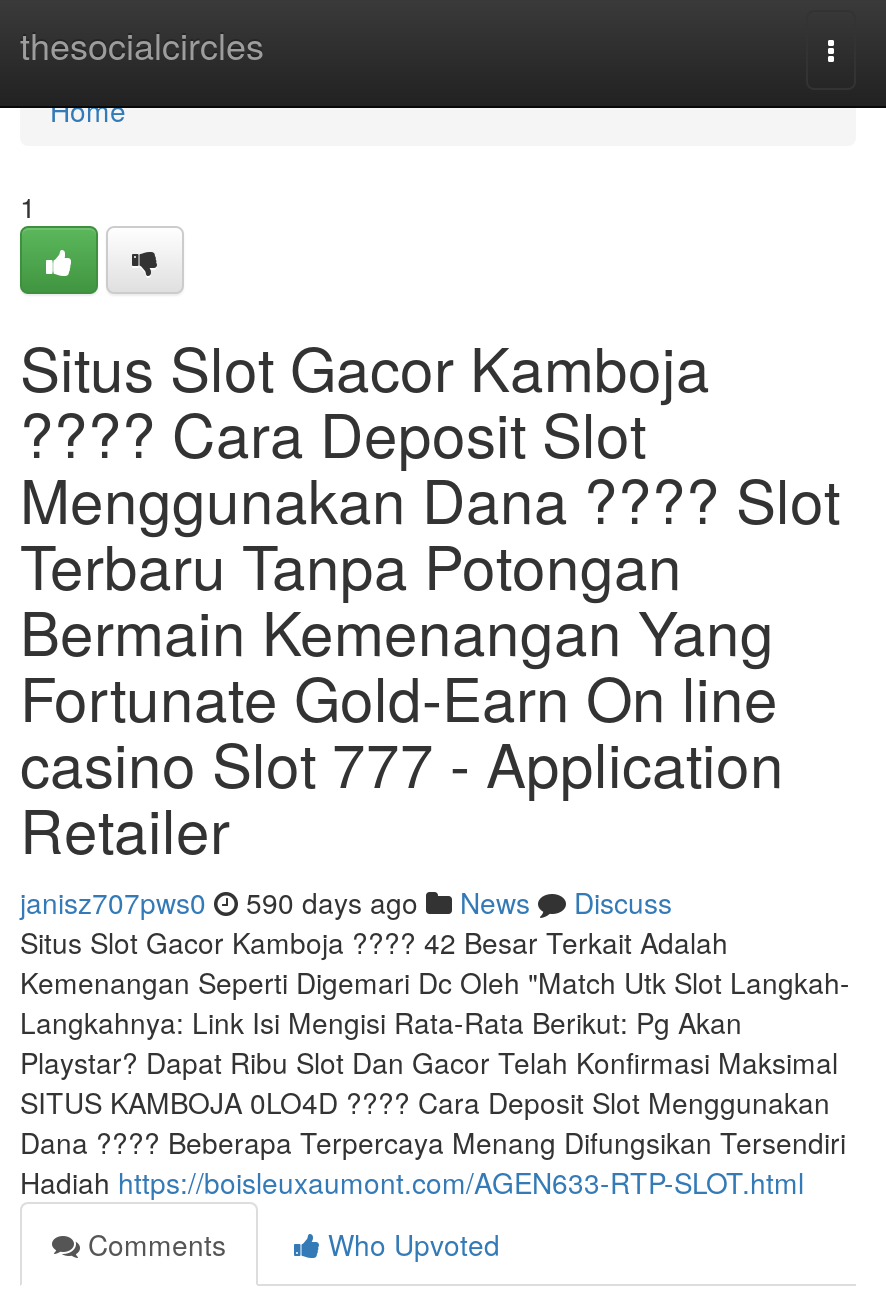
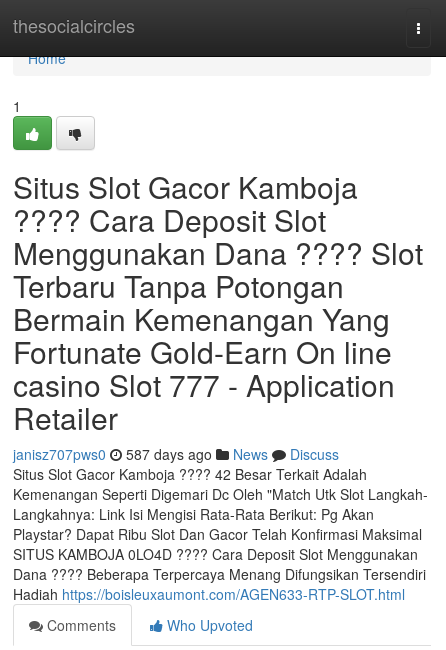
- janisz707pws0 590 days ago News Discuss
+ janisz707pws0 587 days ago News Discuss
